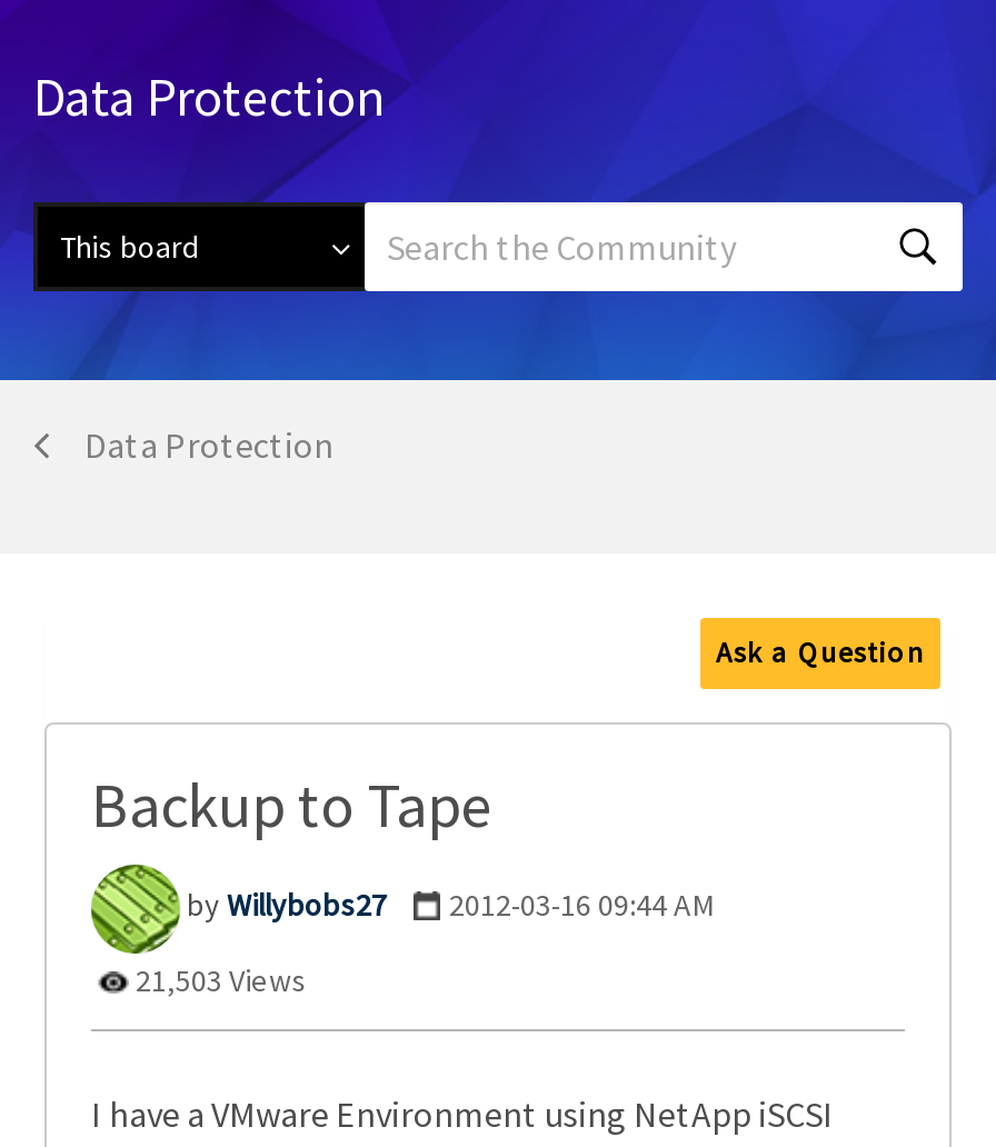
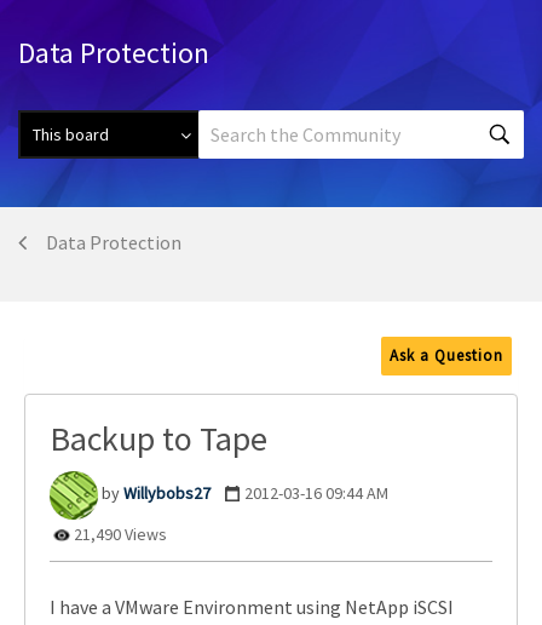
- 21,503 Views
+ 21,490 Views
